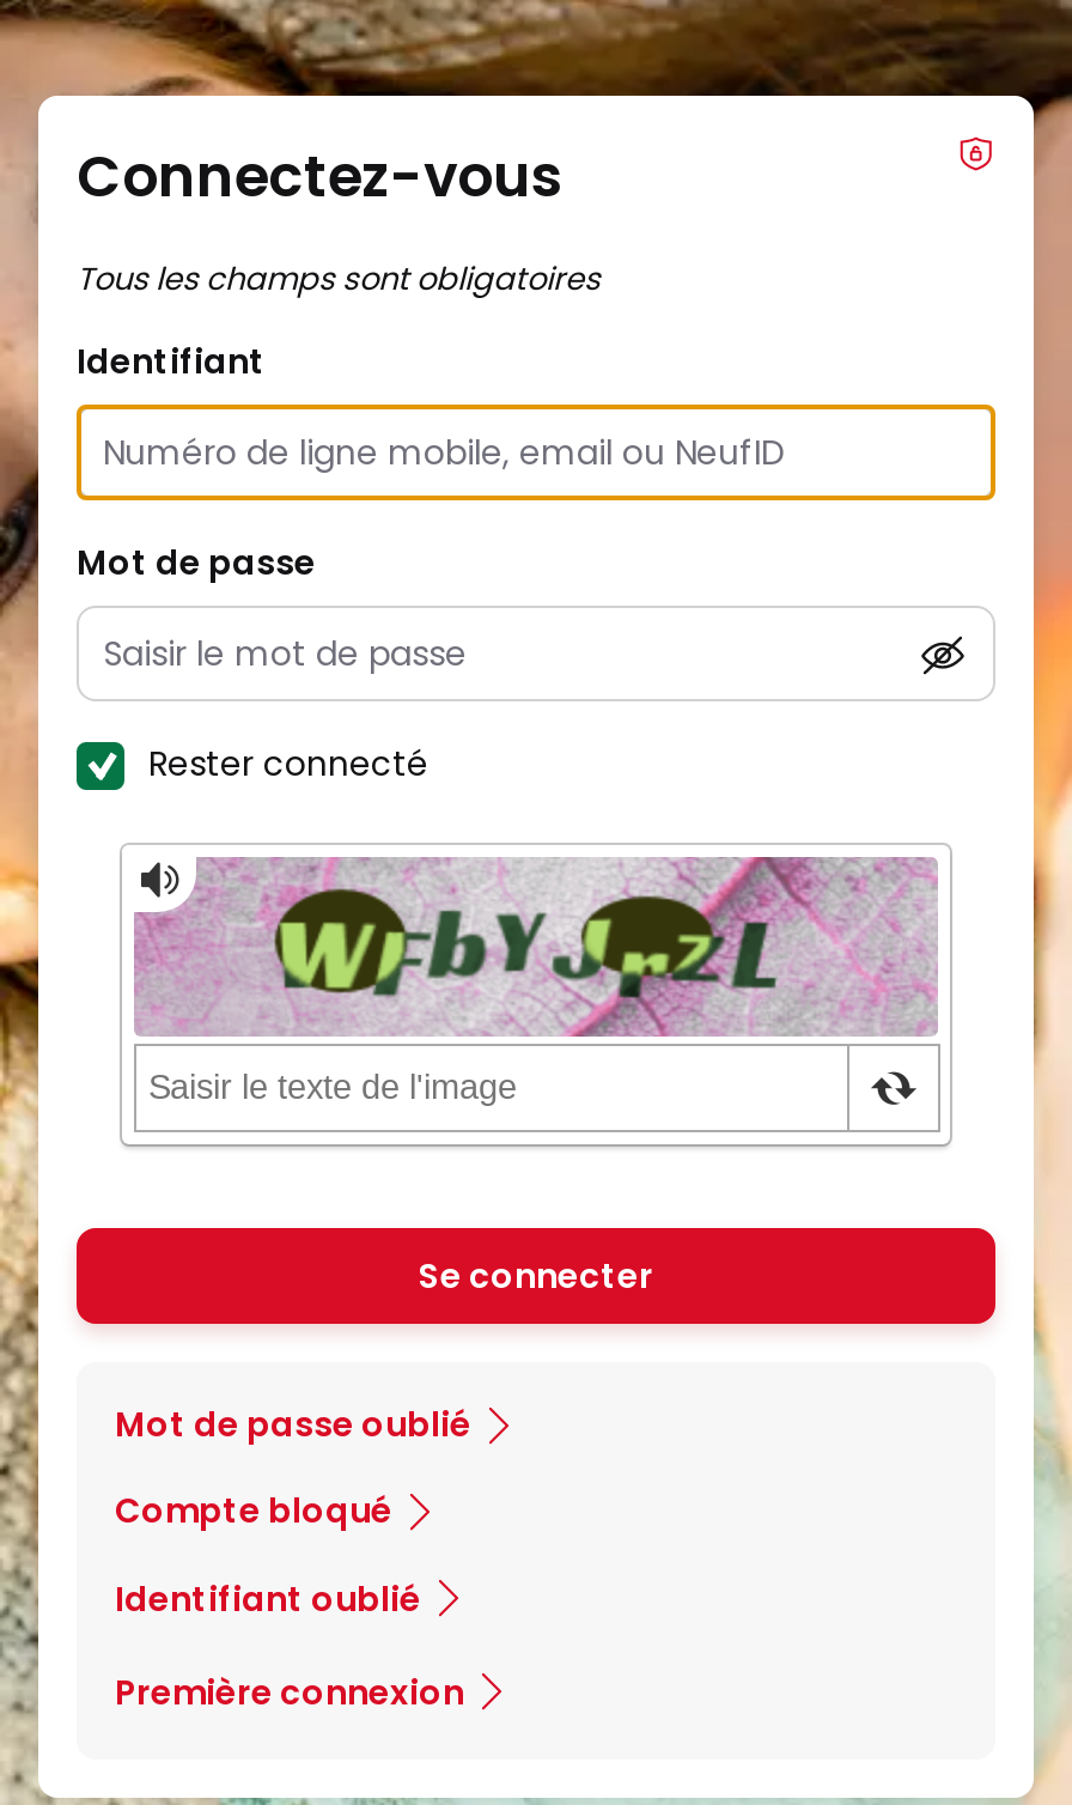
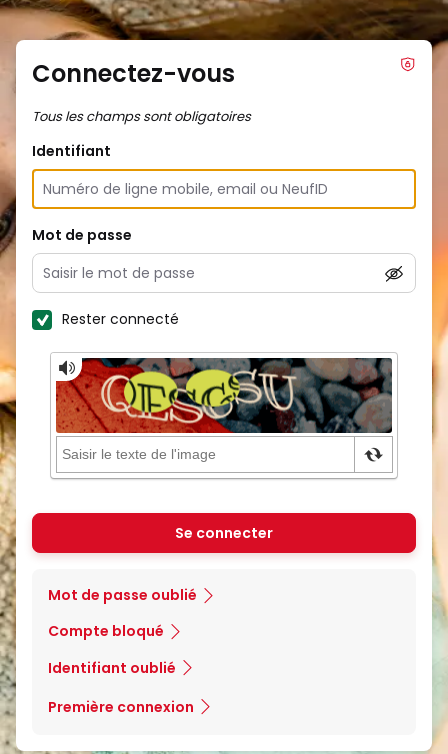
- [image]
+ [image]
